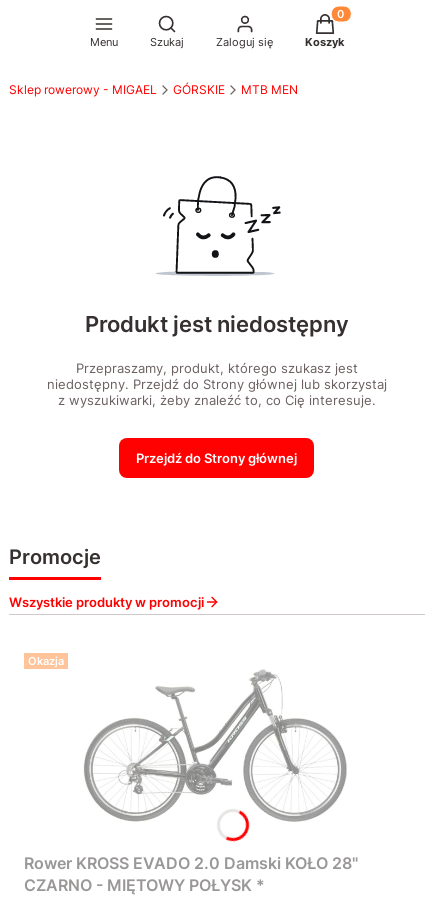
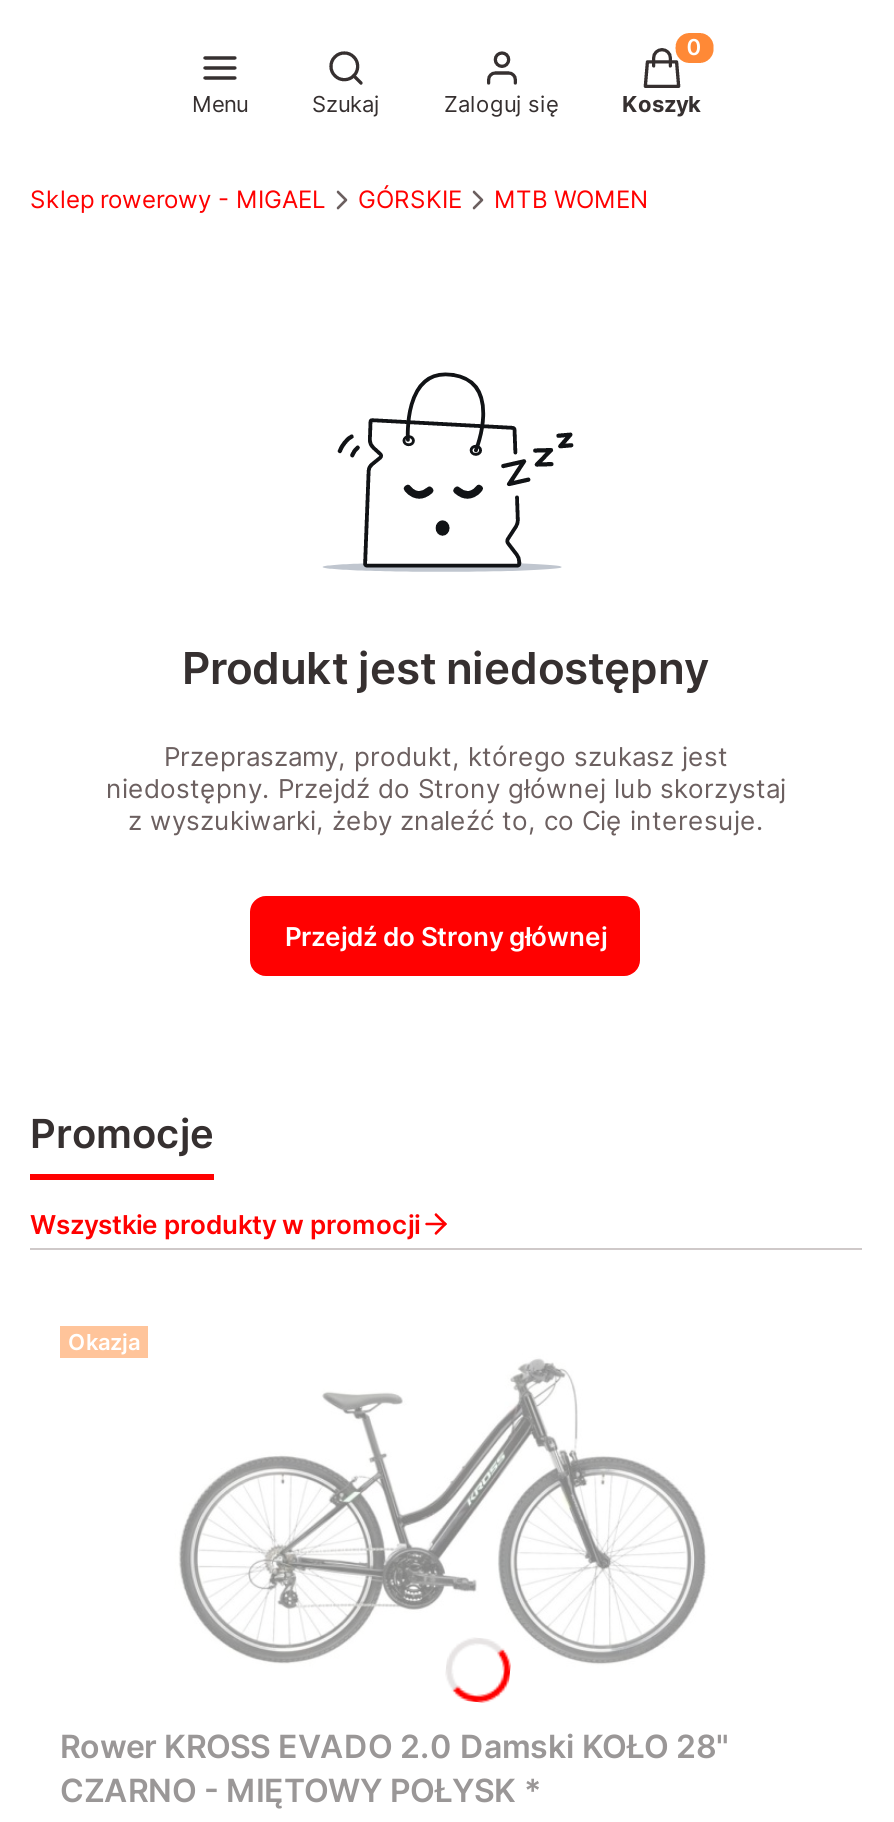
- MTB MEN
+ MTB WOMEN
